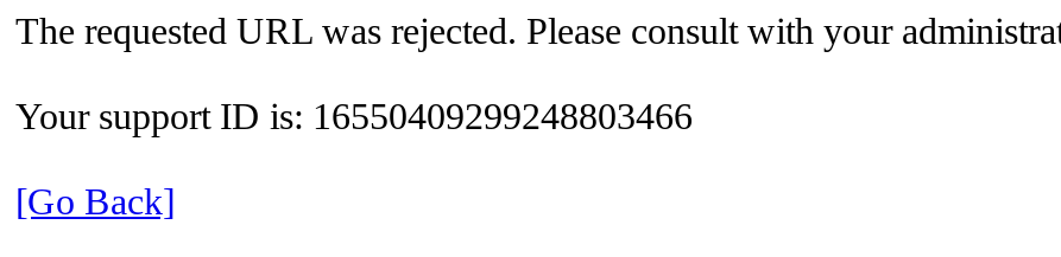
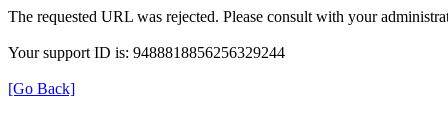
- Your support ID is: 16550409299248803466
+ Your support ID is: 9488818856256329244
